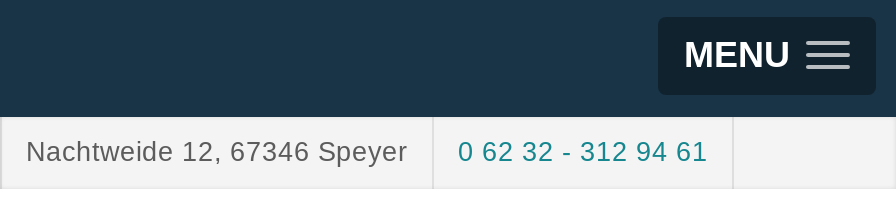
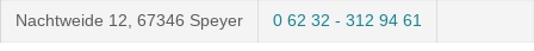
- MENU
